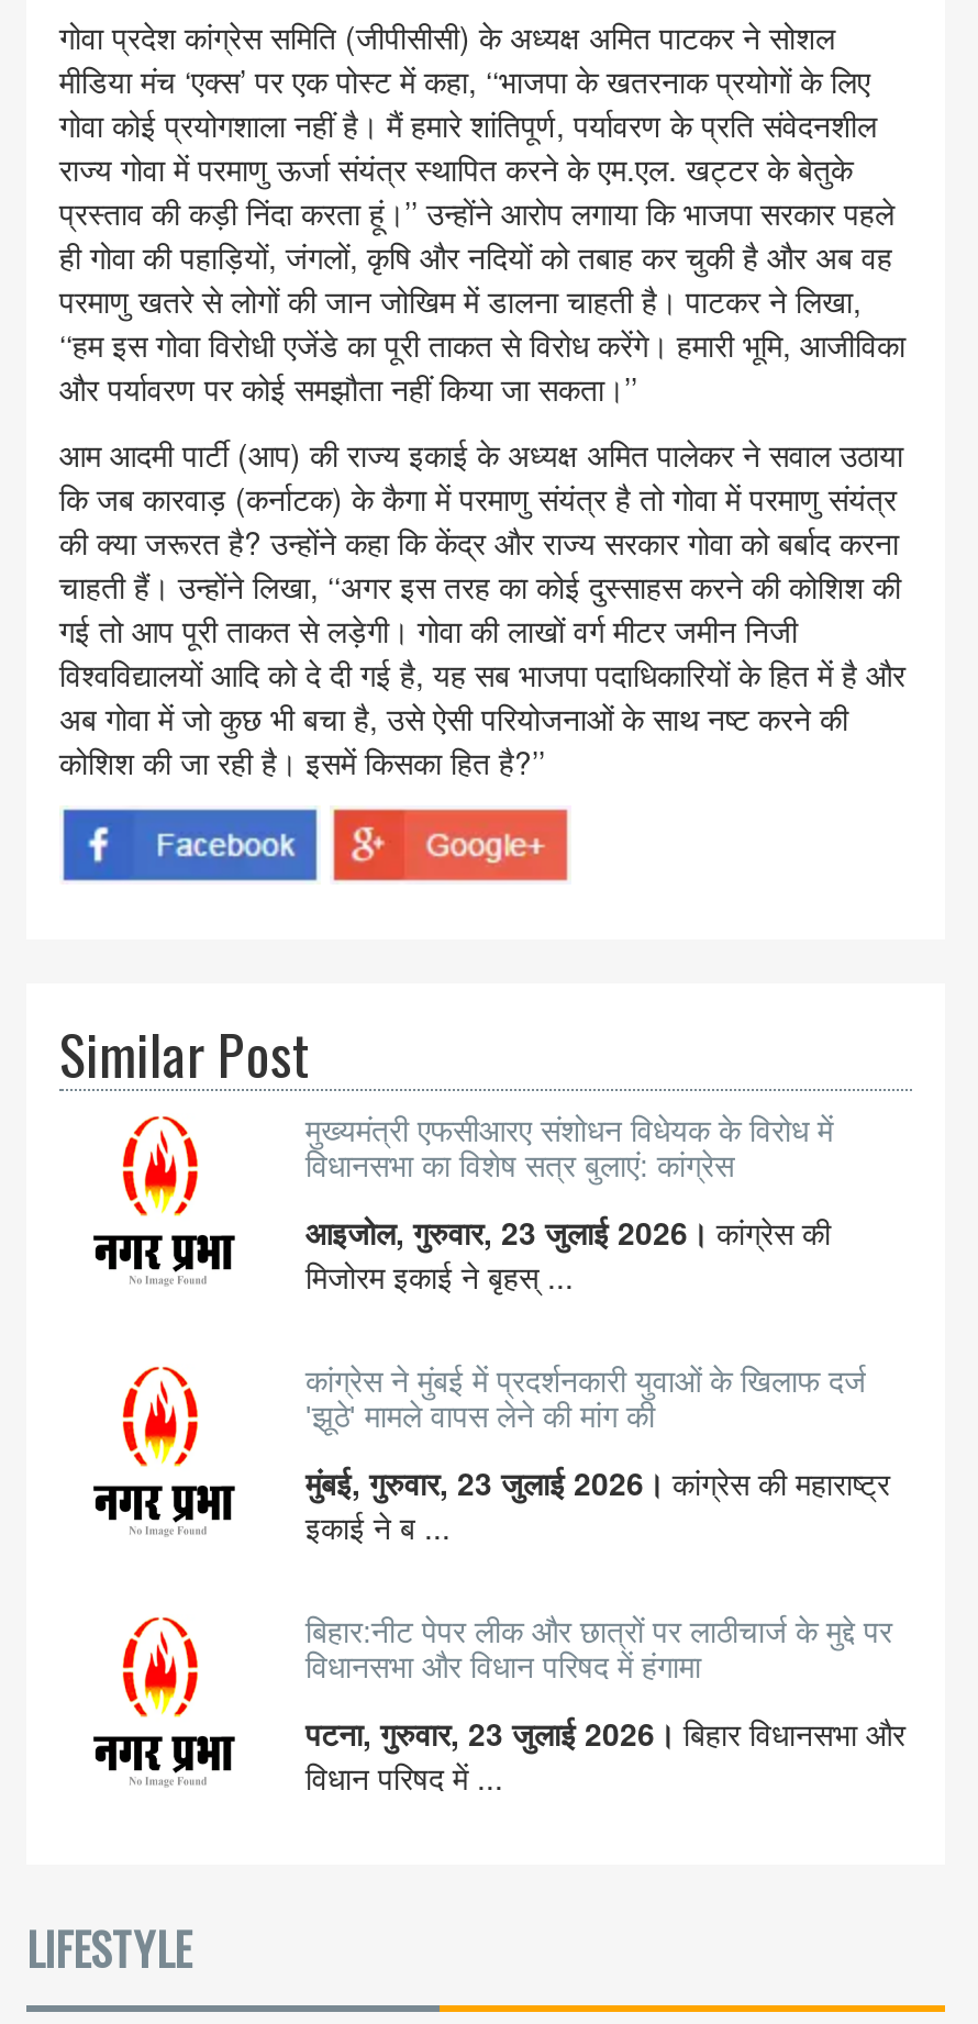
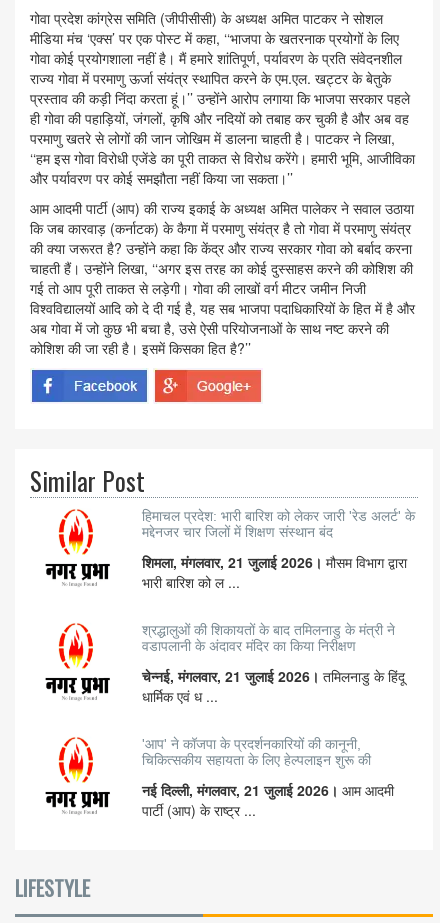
- मुख्यमंत्री एफसीआरए संशोधन विधेयक के विरोध में
- विधानसभा का विशेष सत्र बुलाएं: कांग्रेस
+ हिमाचल प्रदेश: भारी बारिश को लेकर जारी 'रेड अलर्ट' के
+ मद्देनजर चार जिलों में शिक्षण संस्थान बंद

- आइजोल, गुरुवार, 23 जुलाई 2026। कांग्रेस की
- मिजोरम इकाई ने बृहस् ...
+ शिमला, मंगलवार, 21 जुलाई 2026। मौसम विभाग द्वारा
+ भारी बारिश को ल ...

- कांग्रेस ने मुंबई में प्रदर्शनकारी युवाओं के खिलाफ दर्ज
- 'झूठे' मामले वापस लेने की मांग की
+ श्रद्धालुओं की शिकायतों के बाद तमिलनाडु के मंत्री ने
+ वडापलानी के अंदावर मंदिर का किया निरीक्षण

- मुंबई, गुरुवार, 23 जुलाई 2026। कांग्रेस की महाराष्ट्र
- इकाई ने ब ...
+ चेन्नई, मंगलवार, 21 जुलाई 2026। तमिलनाडु के हिंदू
+ धार्मिक एवं ध ...

- बिहार:नीट पेपर लीक और छात्रों पर लाठीचार्ज के मुद्दे पर
- विधानसभा और विधान परिषद में हंगामा
+ 'आप' ने कॉजपा के प्रदर्शनकारियों की कानूनी,
+ चिकित्सकीय सहायता के लिए हेल्पलाइन शुरू की

- पटना, गुरुवार, 23 जुलाई 2026। बिहार विधानसभा और
- विधान परिषद में ...
+ नई दिल्ली, मंगलवार, 21 जुलाई 2026। आम आदमी
+ पार्टी (आप) के राष्ट्र ...
